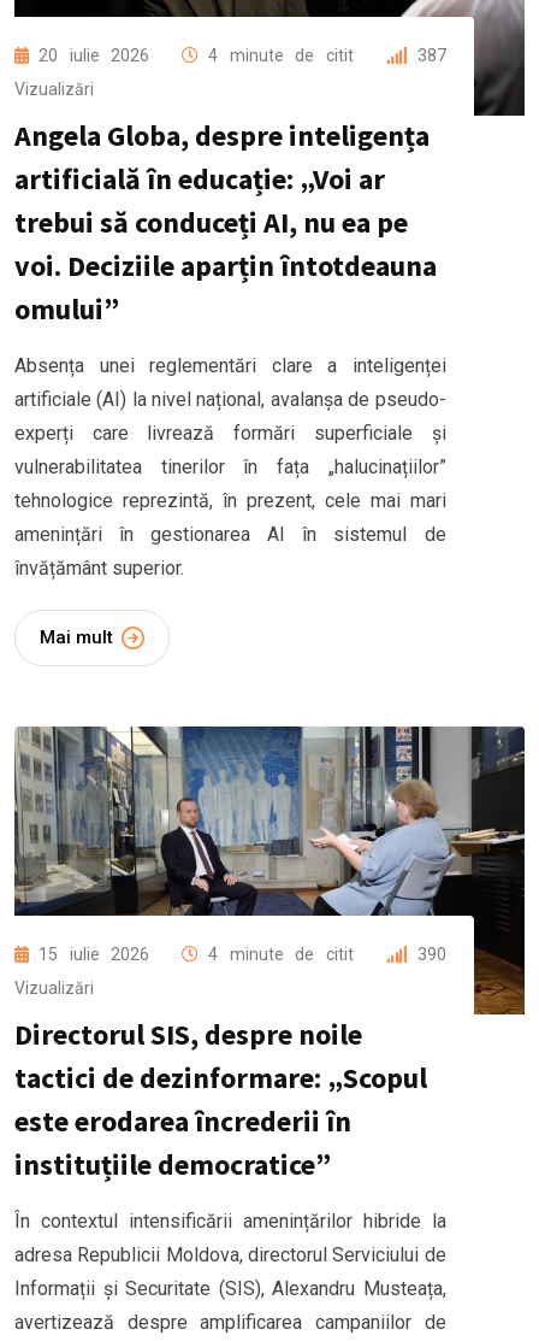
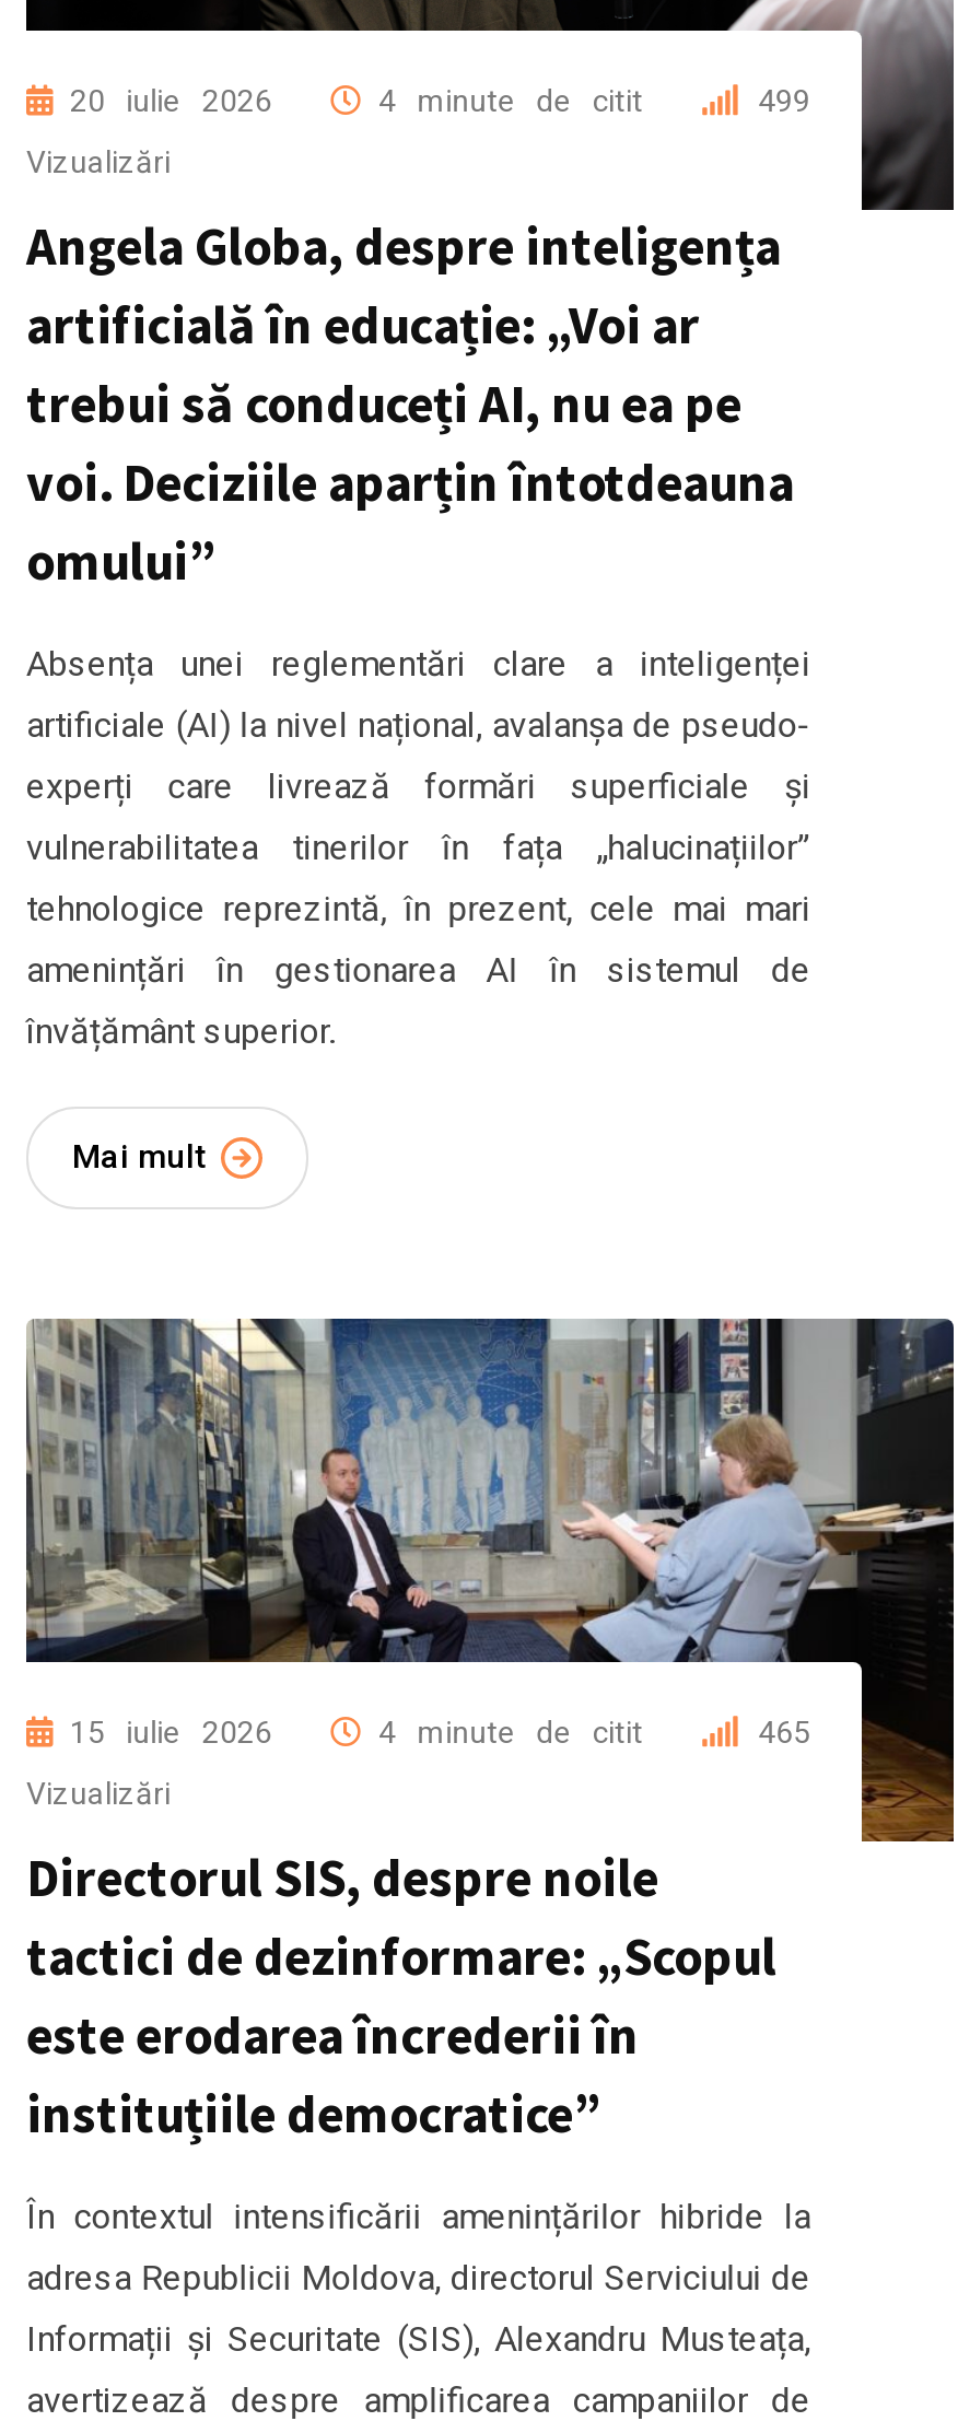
- 387
+ 499

- 390
+ 465
